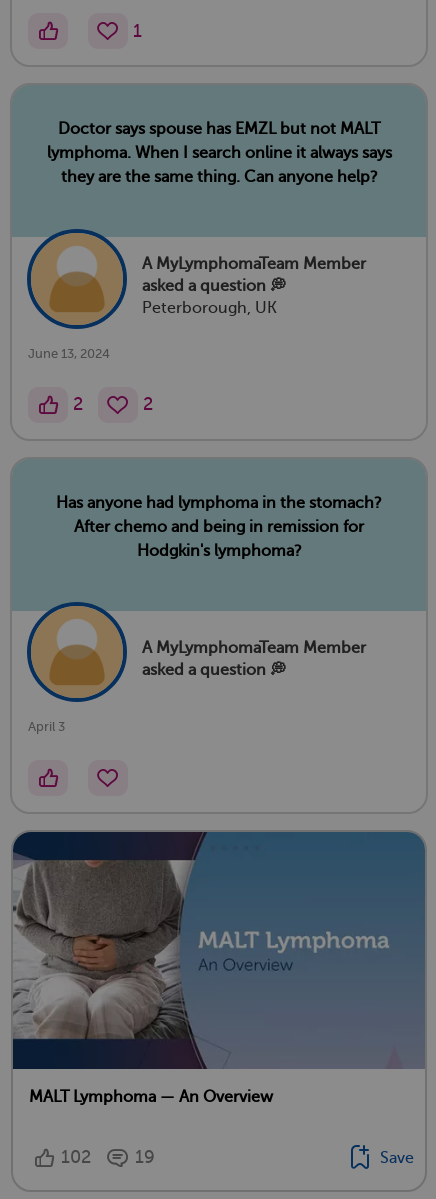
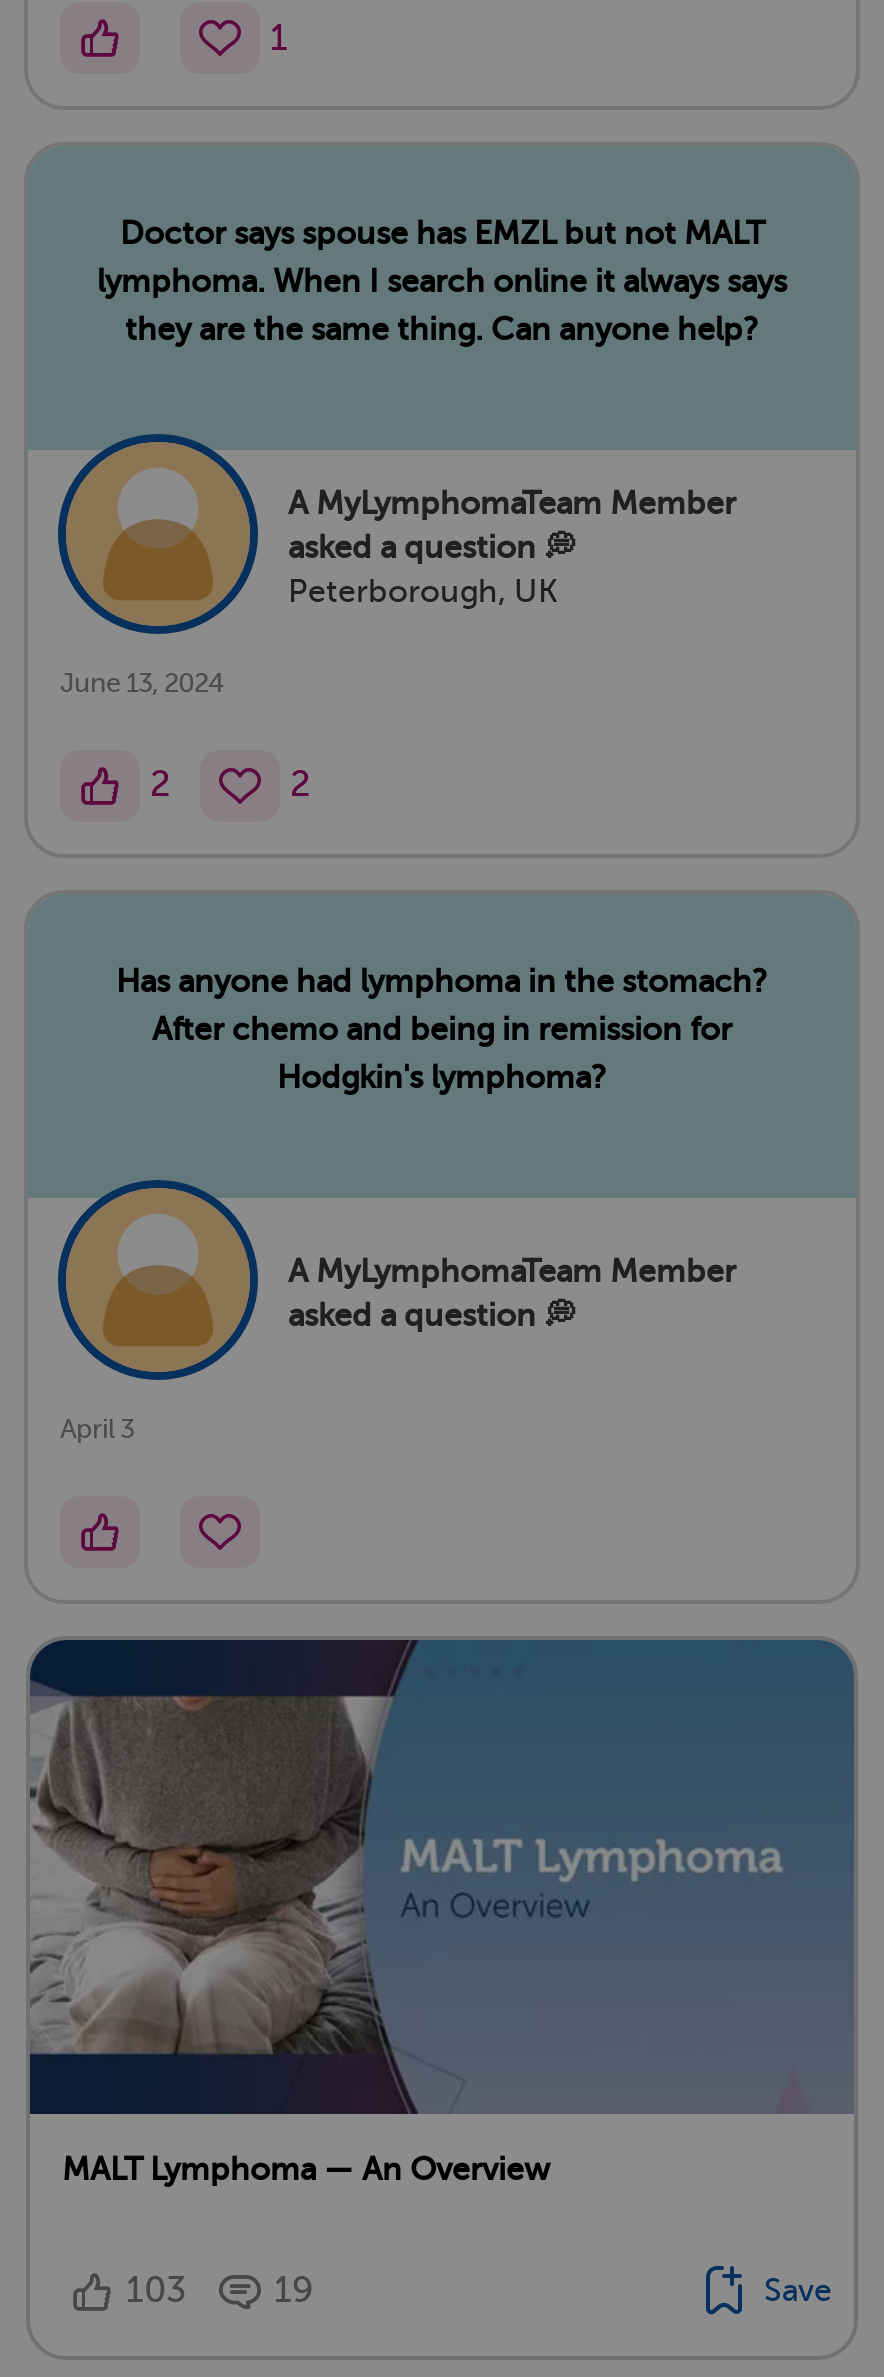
- 102
+ 103
